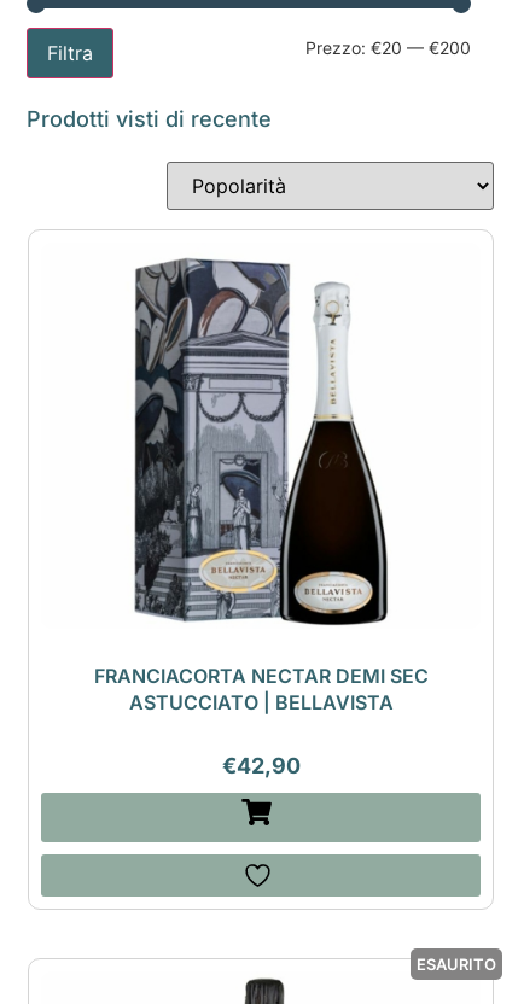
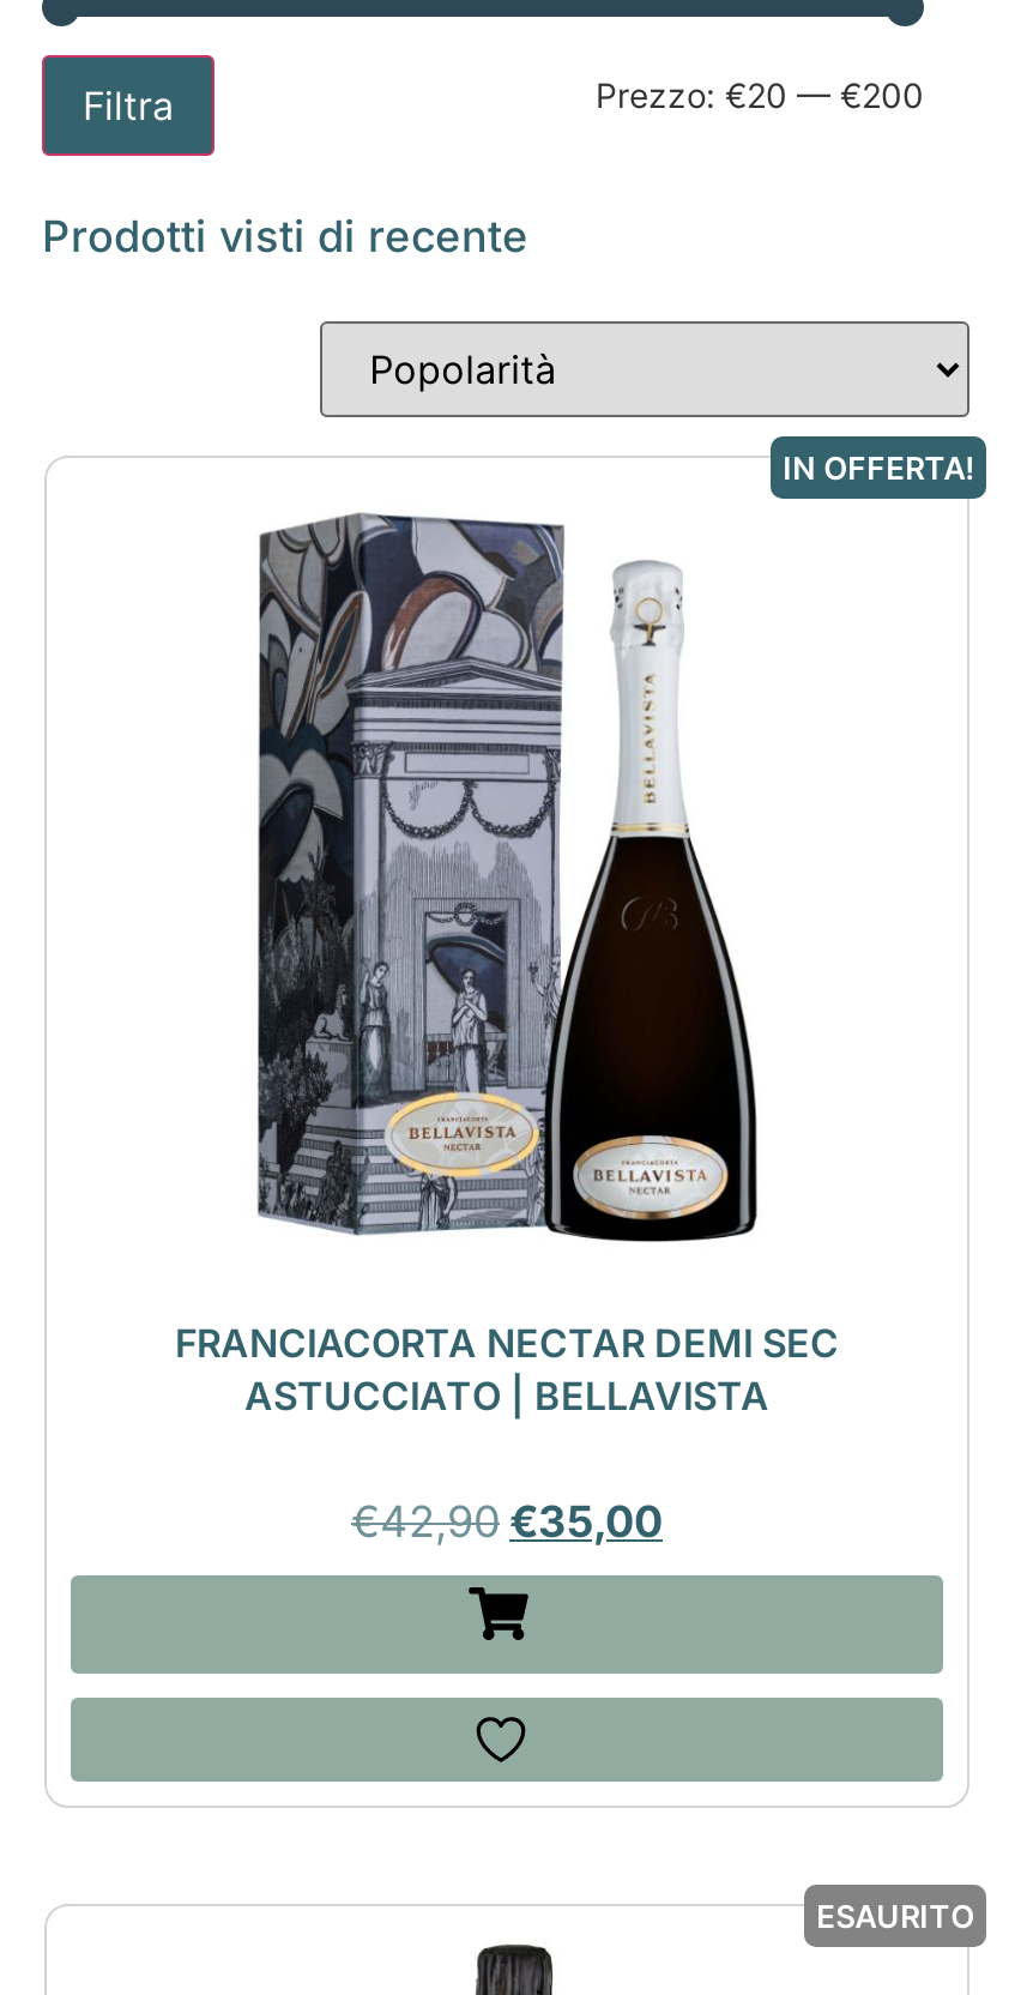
+ IN OFFERTA!

- €42,90
+ €42,90 €35,00
